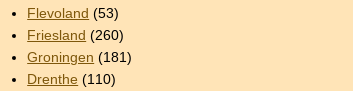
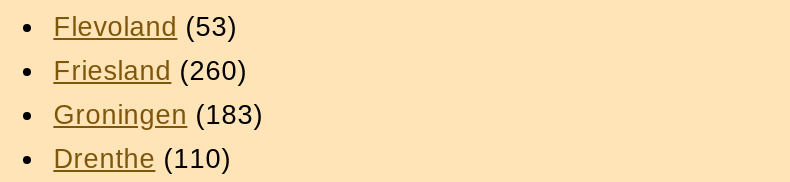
- Groningen (181)
+ Groningen (183)
